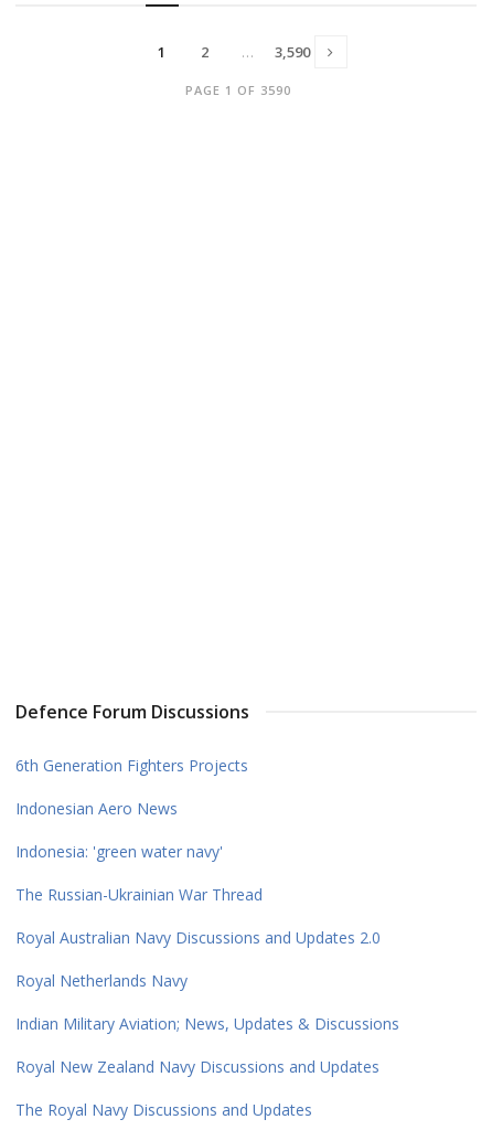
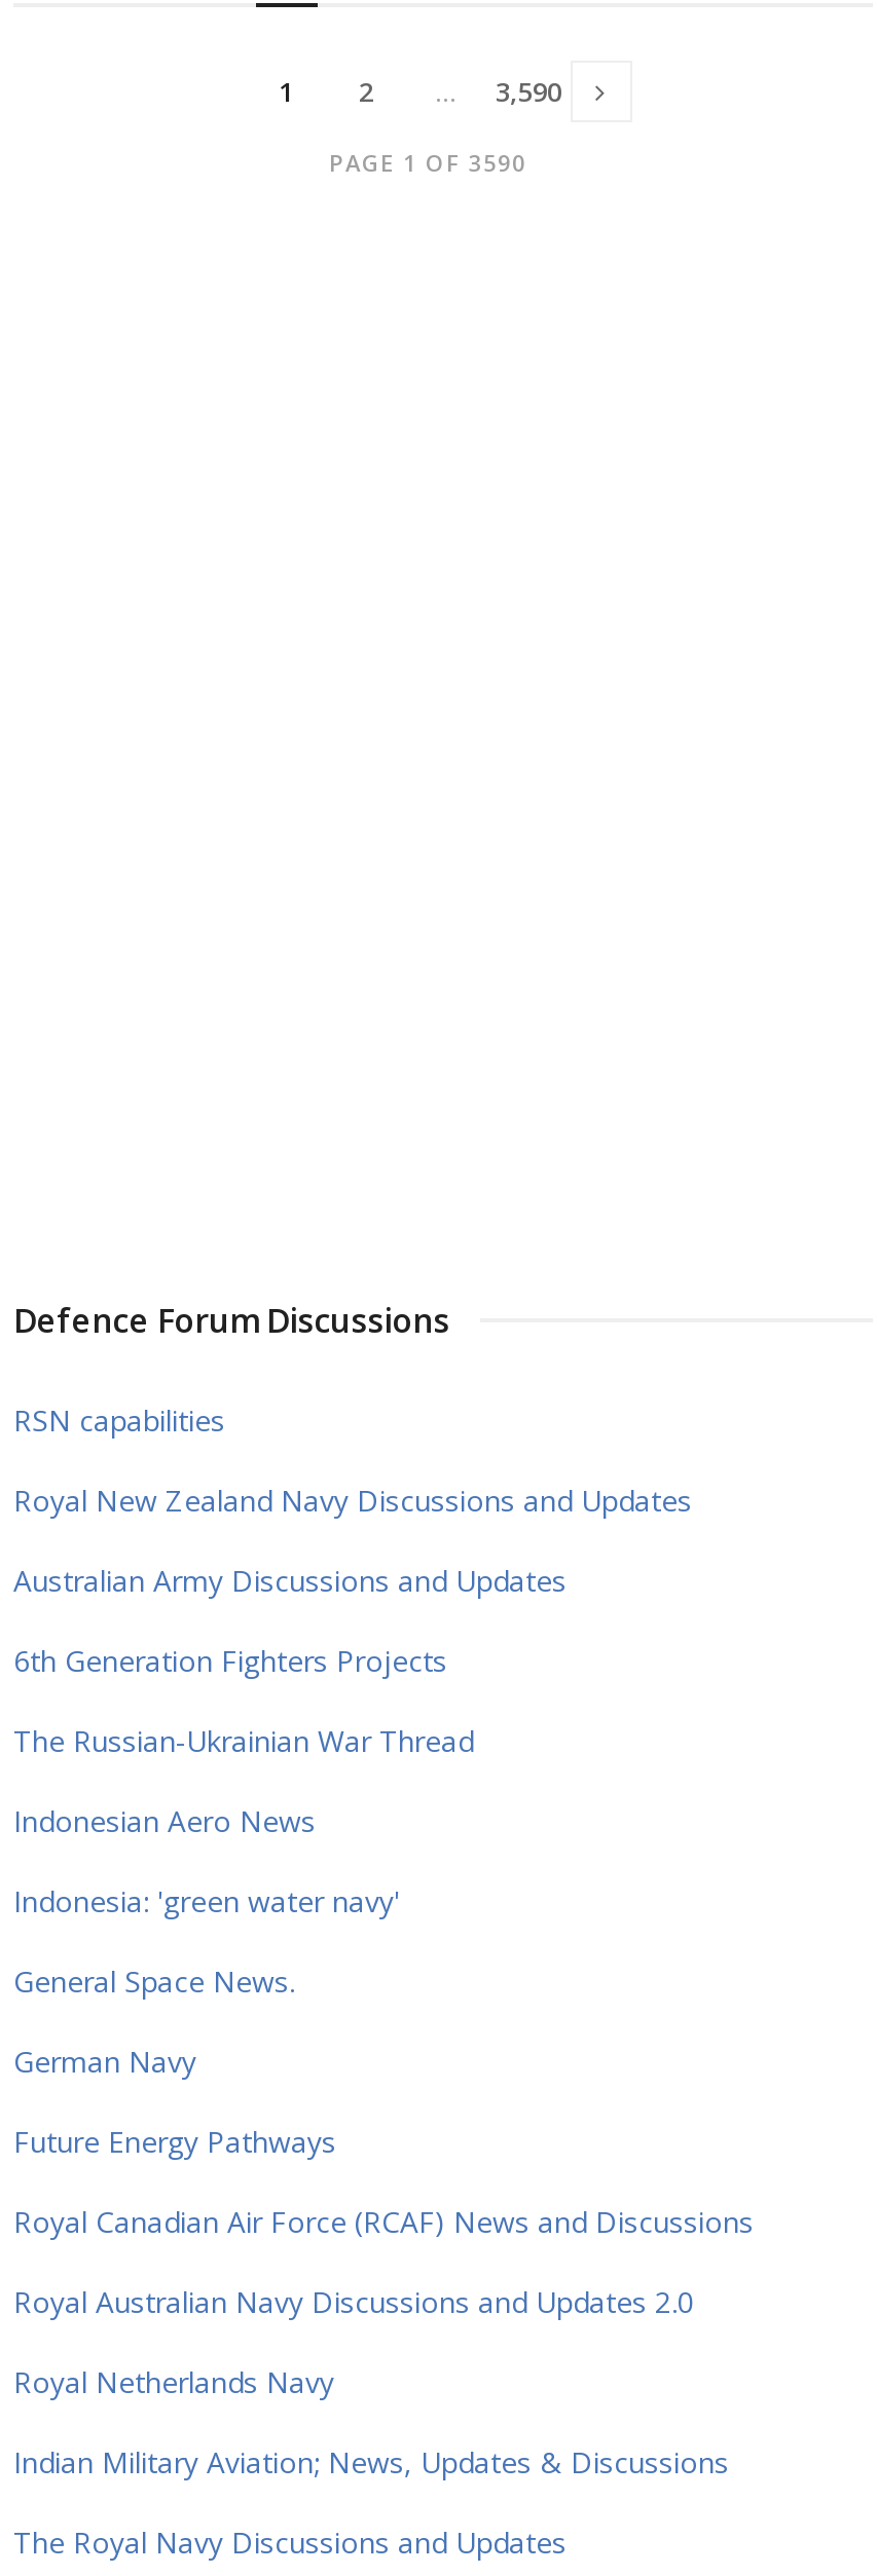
+ RSN capabilities
+ Australian Army Discussions and Updates

+ General Space News.
+ German Navy
+ Future Energy Pathways
+ Royal Canadian Air Force (RCAF) News and Discussions

moved up: The Russian-Ukrainian War Thread

moved down: Royal Australian Navy Discussions and Updates 2.0 | Royal Netherlands Navy | Indian Military Aviation; News, Updates & Discussions

moved up: Royal New Zealand Navy Discussions and Updates
